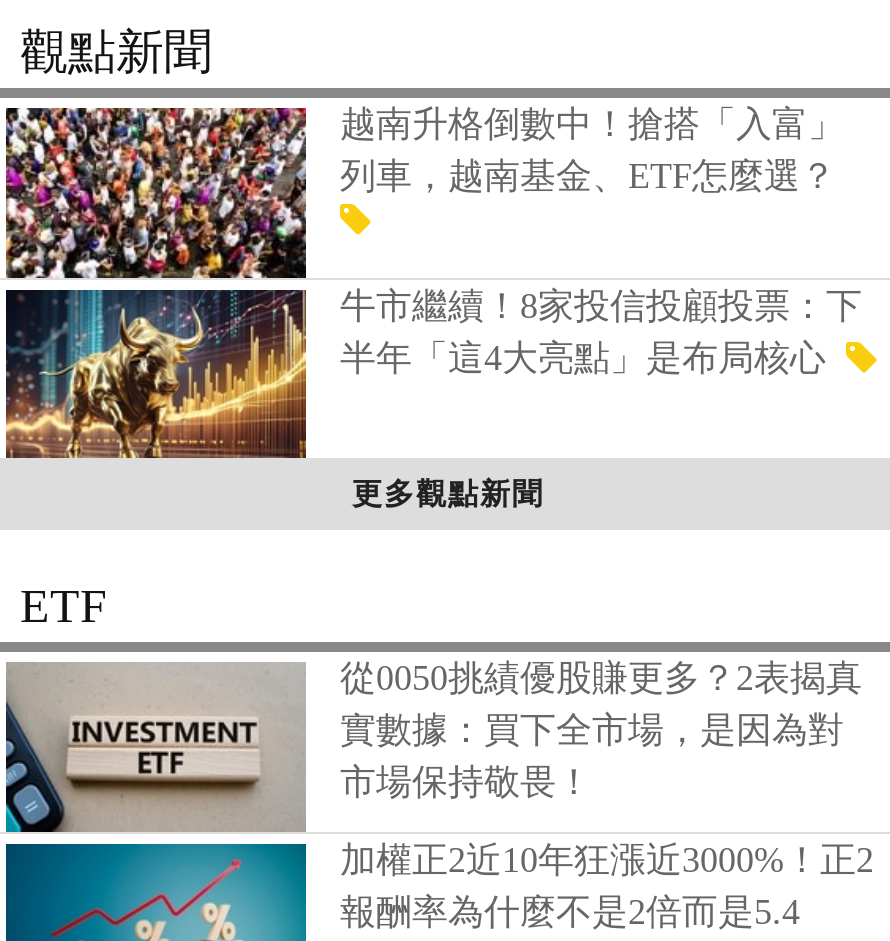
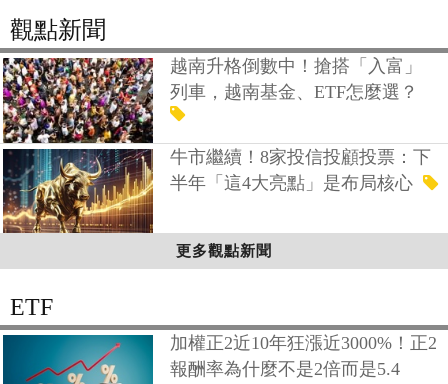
- [image]
- 從0050挑績優股賺更多？2表揭真
- 實數據：買下全市場，是因為對
- 市場保持敬畏！
